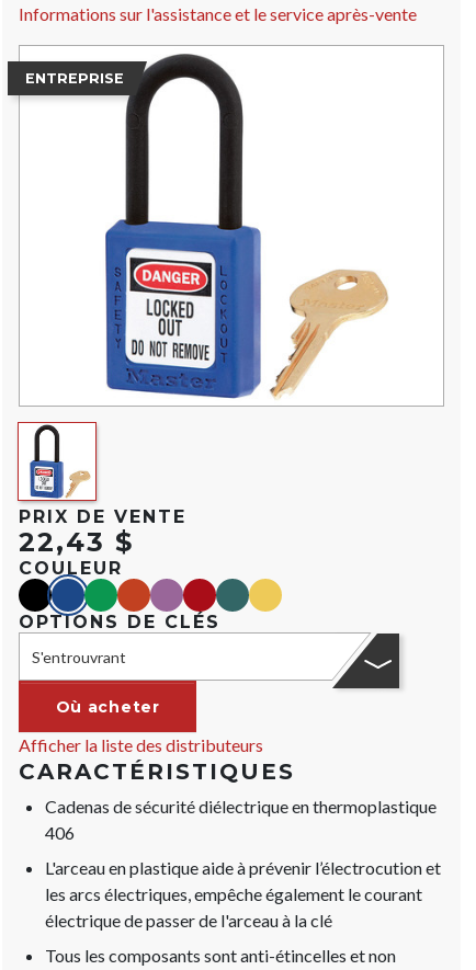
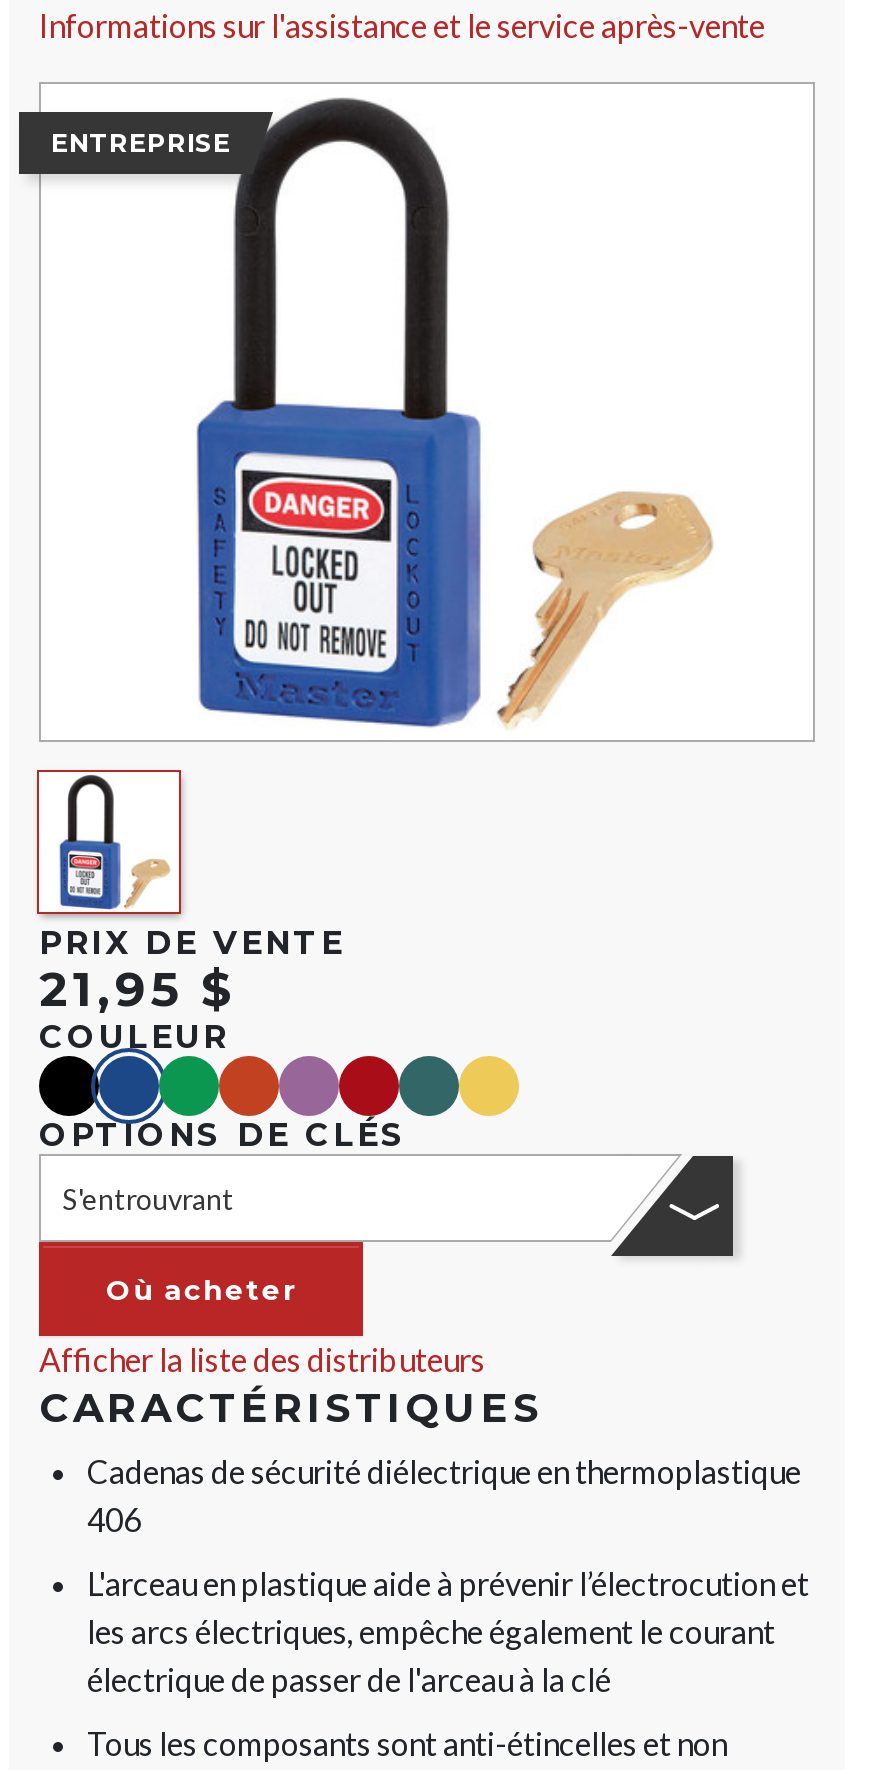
- 22,43 $
+ 21,95 $
